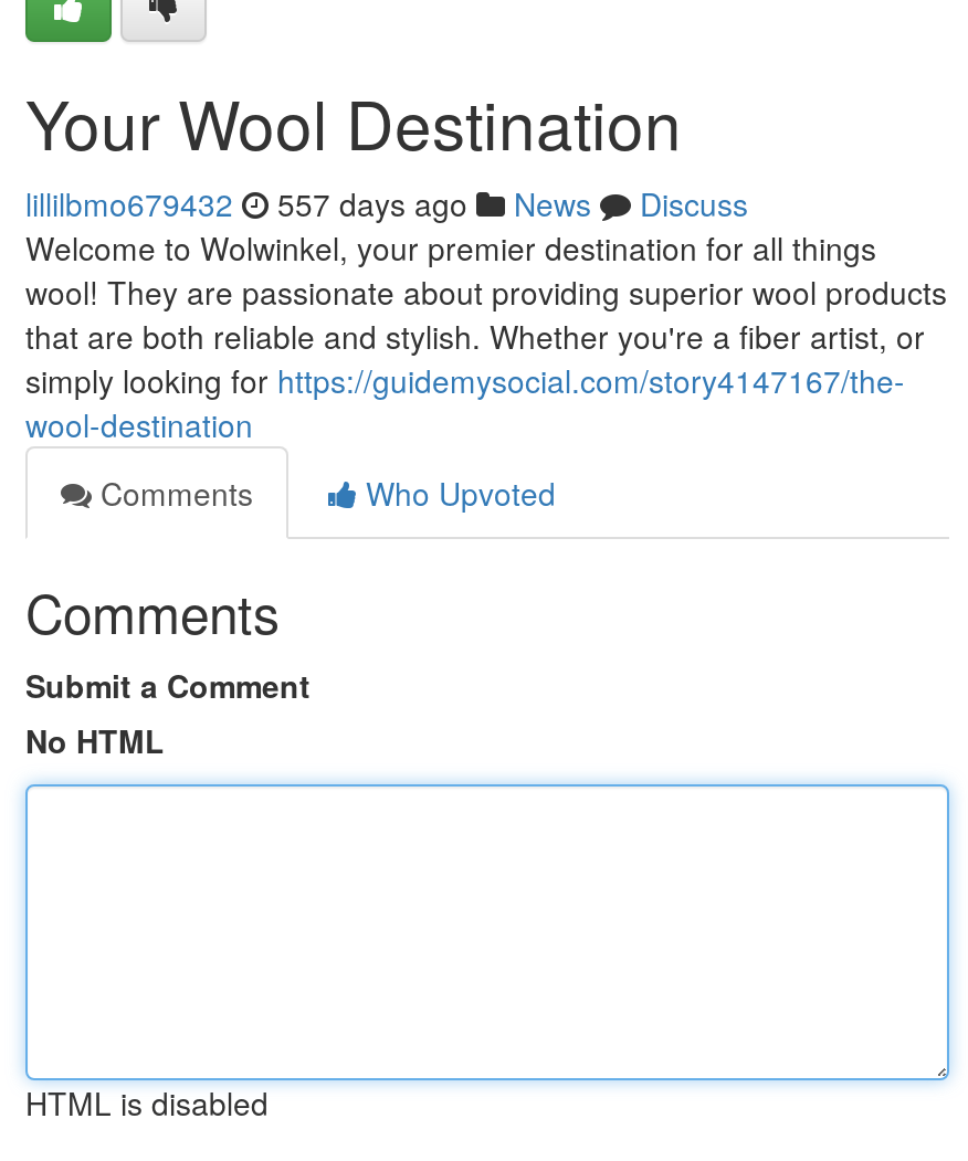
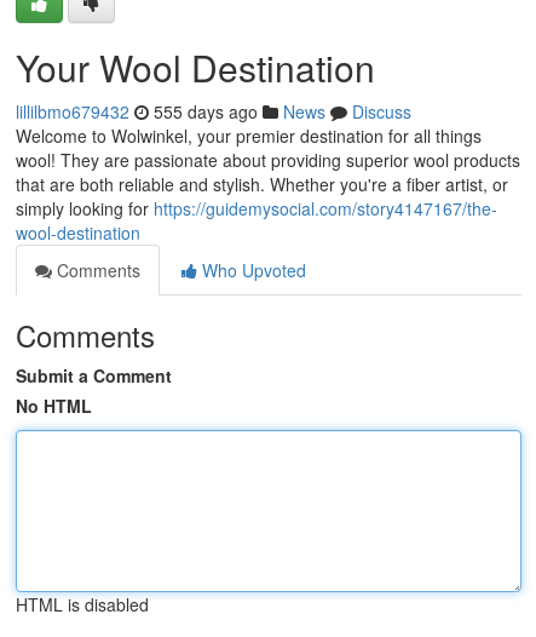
- lillilbmo679432 557 days ago News Discuss
+ lillilbmo679432 555 days ago News Discuss
